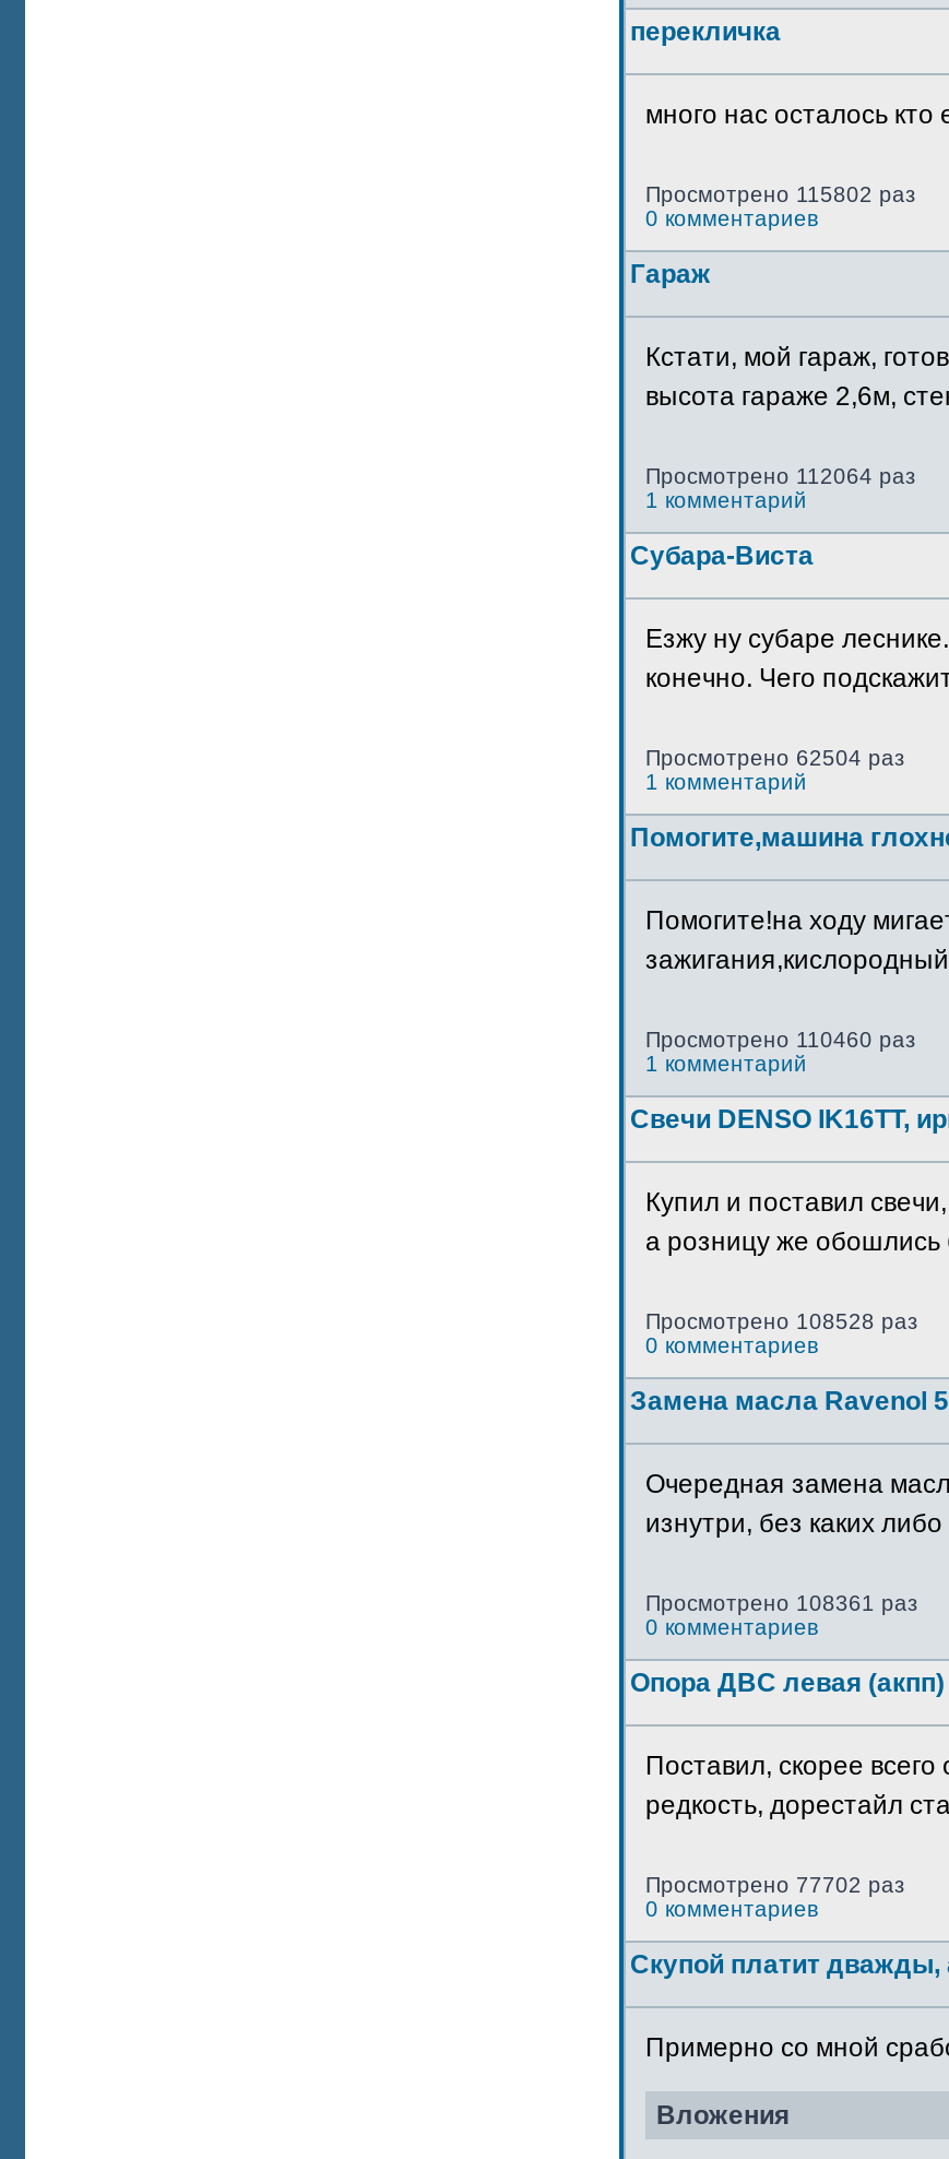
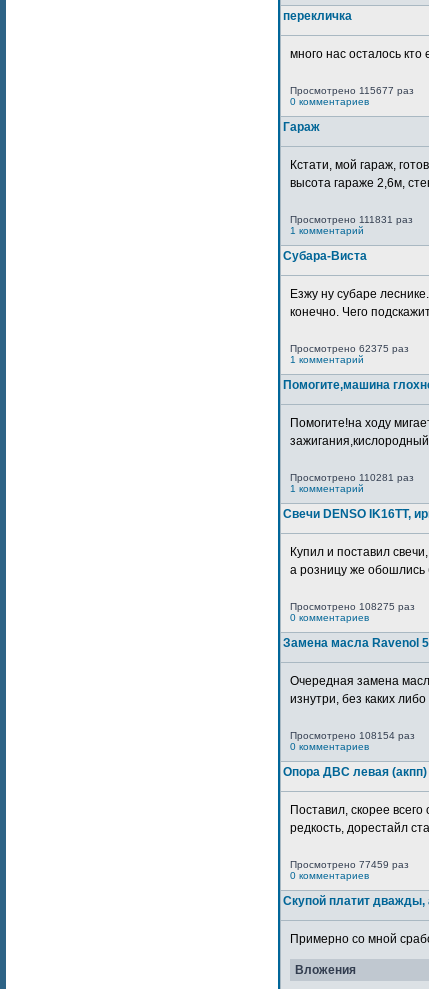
- Просмотрено 115802 раз
+ Просмотрено 115677 раз

- Просмотрено 112064 раз
+ Просмотрено 111831 раз

- Просмотрено 62504 раз
+ Просмотрено 62375 раз

- Просмотрено 110460 раз
+ Просмотрено 110281 раз

- Просмотрено 108528 раз
+ Просмотрено 108275 раз

- Просмотрено 108361 раз
+ Просмотрено 108154 раз

- Просмотрено 77702 раз
+ Просмотрено 77459 раз
